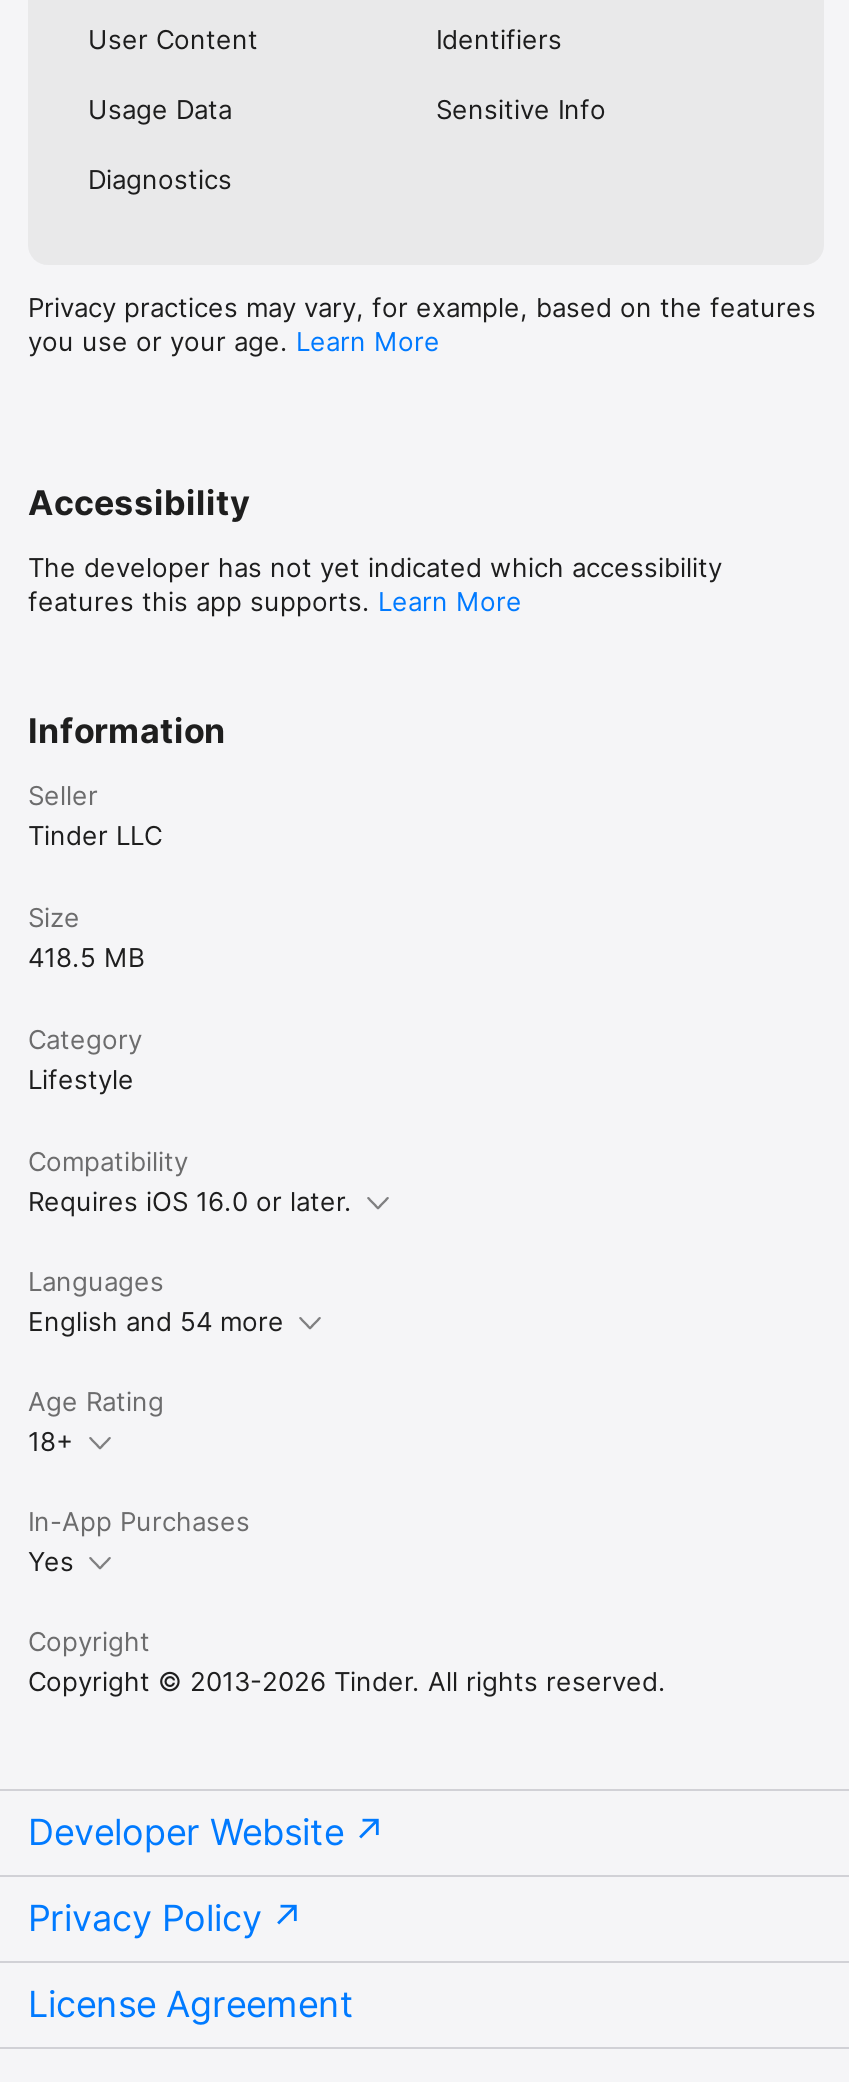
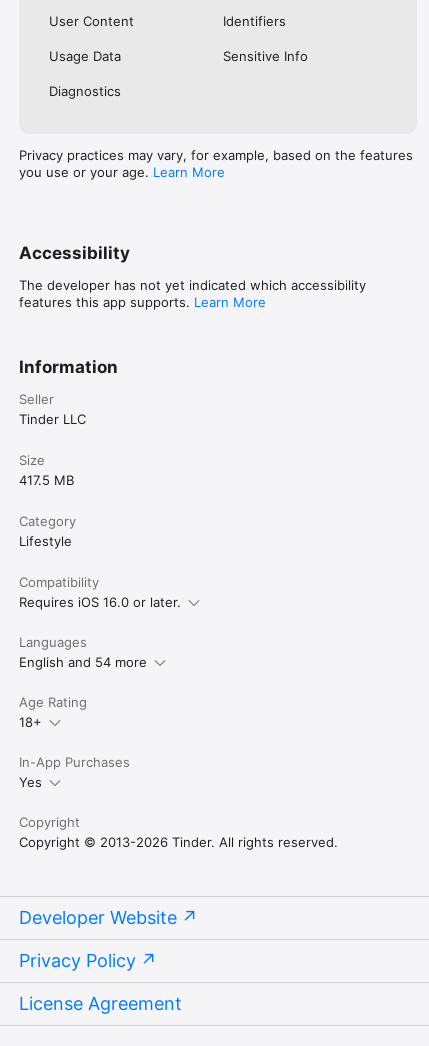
- 418.5 MB
+ 417.5 MB
